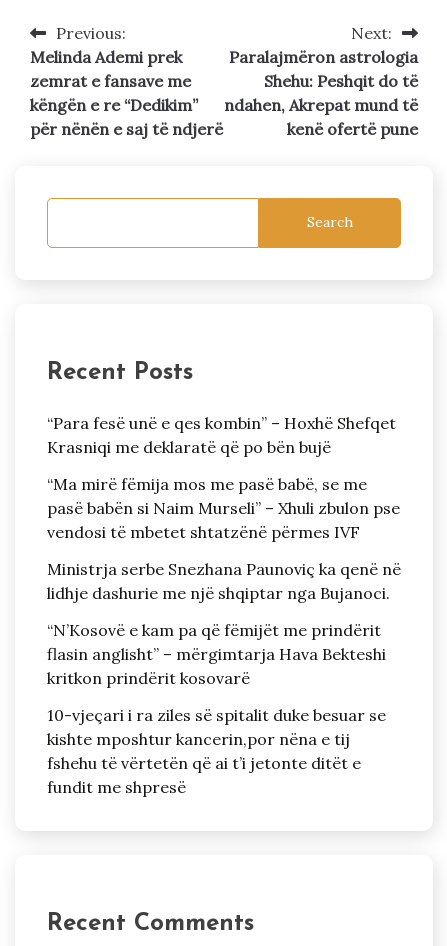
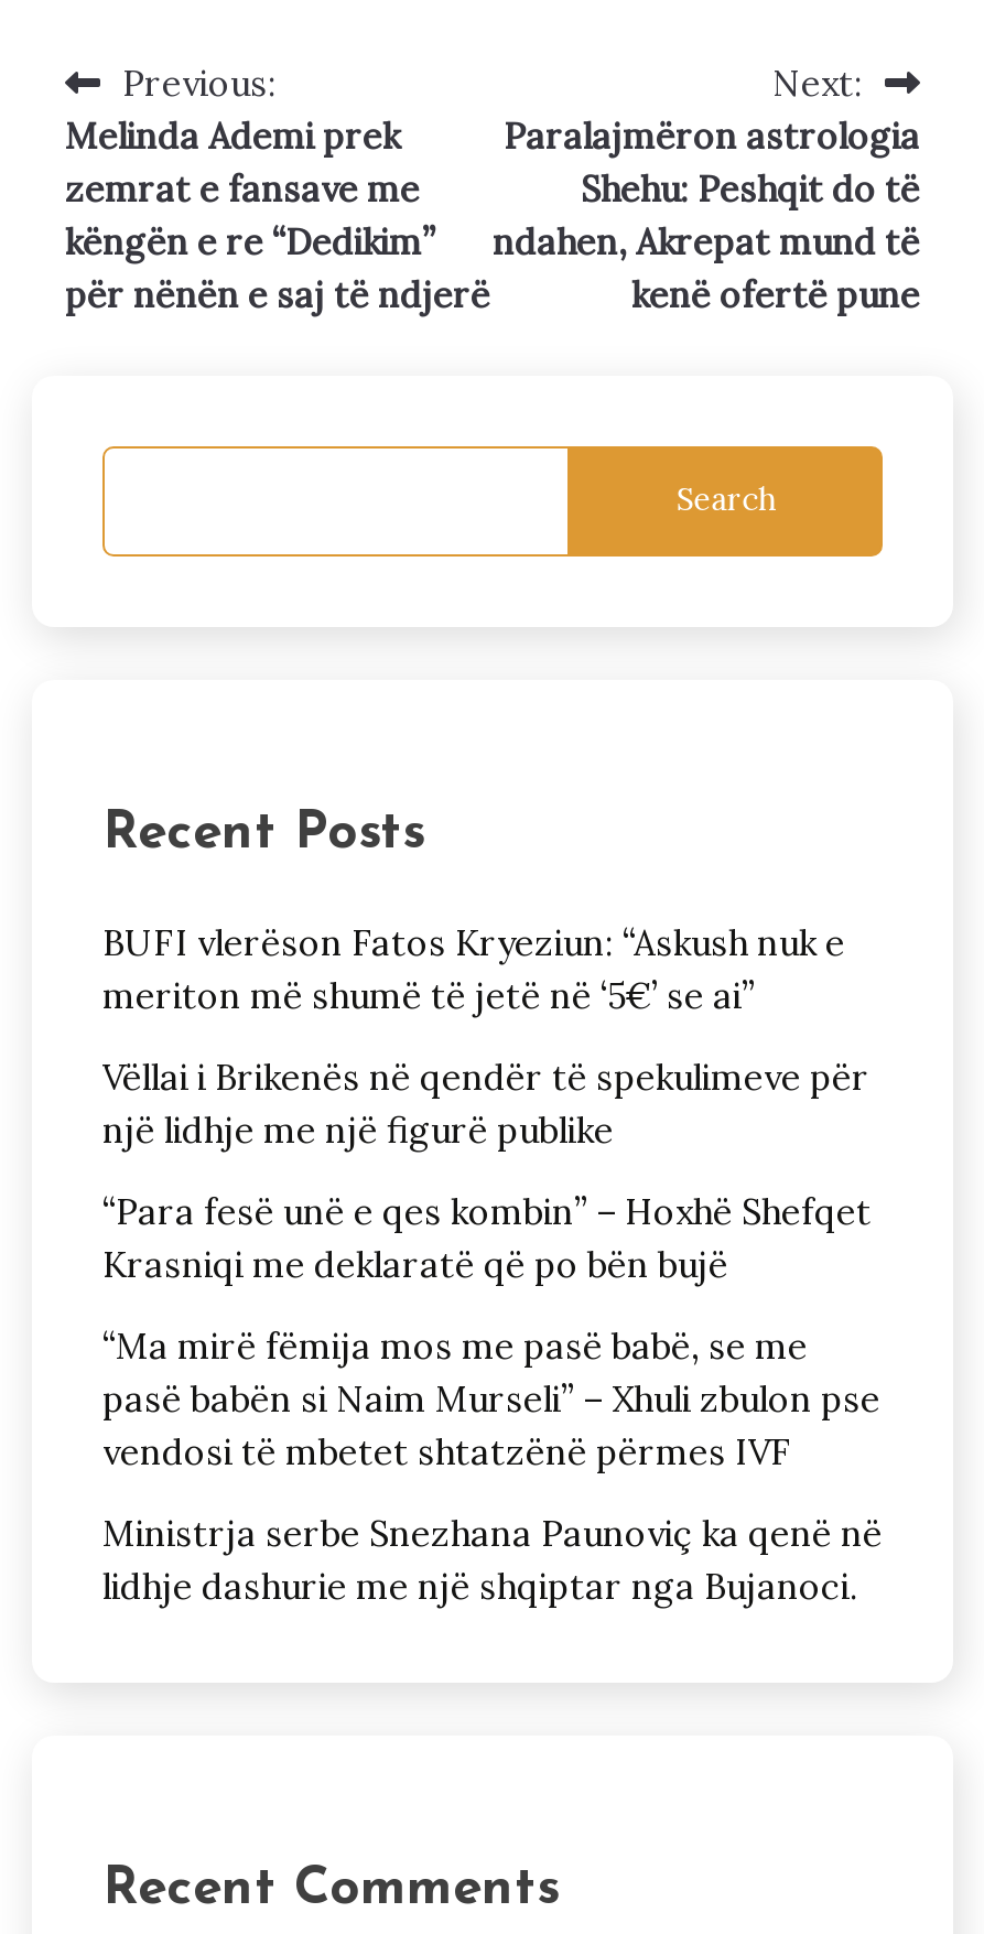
+ BUFI vlerëson Fatos Kryeziun: “Askush nuk e
+ meriton më shumë të jetë në ‘5€’ se ai”
+ Vëllai i Brikenës në qendër të spekulimeve për
+ një lidhje me një figurë publike

moved down: “Para fesë unë e qes kombin” – Hoxhë Shefqet | Krasniqi me deklaratë që po bën bujë | “Ma mirë fëmija mos me pasë babë, se me | pasë babën si Naim Murseli” – Xhuli zbulon pse | vendosi të mbetet shtatzënë përmes IVF | Ministrja serbe Snezhana Paunoviç ka qenë në | lidhje dashurie me një shqiptar nga Bujanoci.

- “N’Kosovë e kam pa që fëmijët me prindërit
- flasin anglisht” – mërgimtarja Hava Bekteshi
- kritkon prindërit kosovarë
- 10-vjeçari i ra ziles së spitalit duke besuar se
- kishte mposhtur kancerin,por nëna e tij
- fshehu të vërtetën që ai t’i jetonte ditët e
- fundit me shpresë
